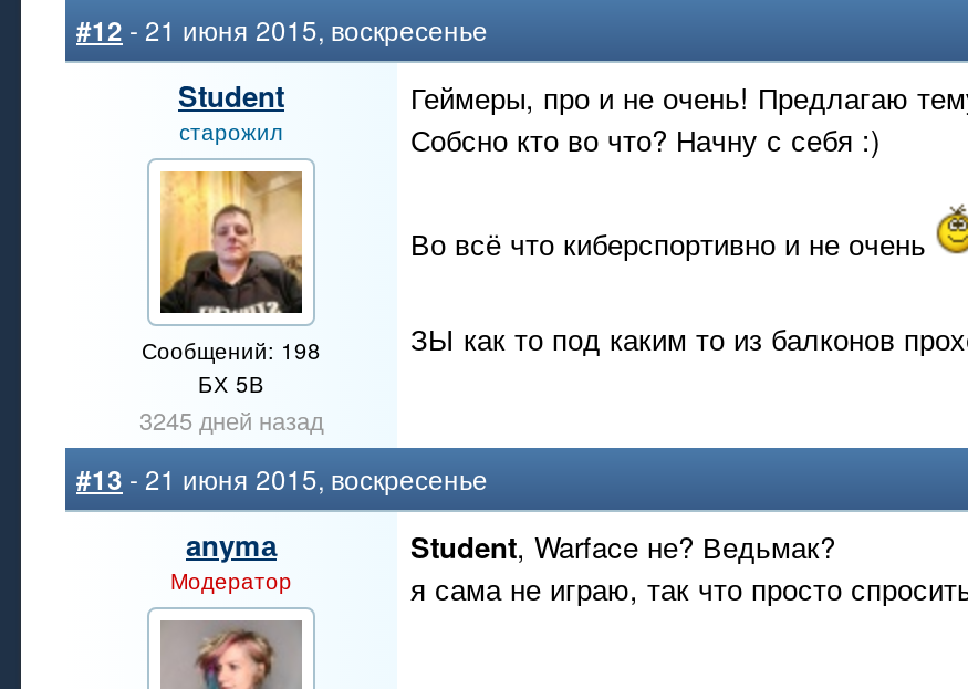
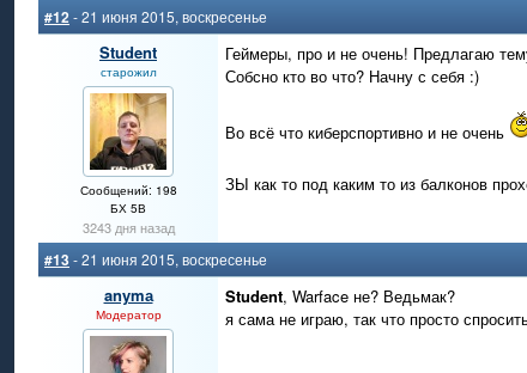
- 3245 дней назад
+ 3243 дня назад
